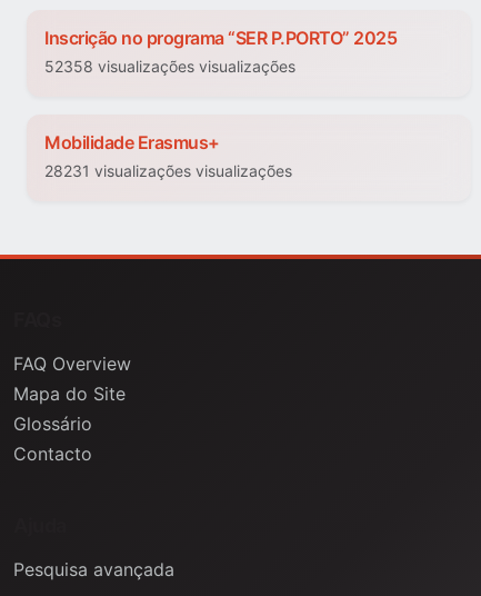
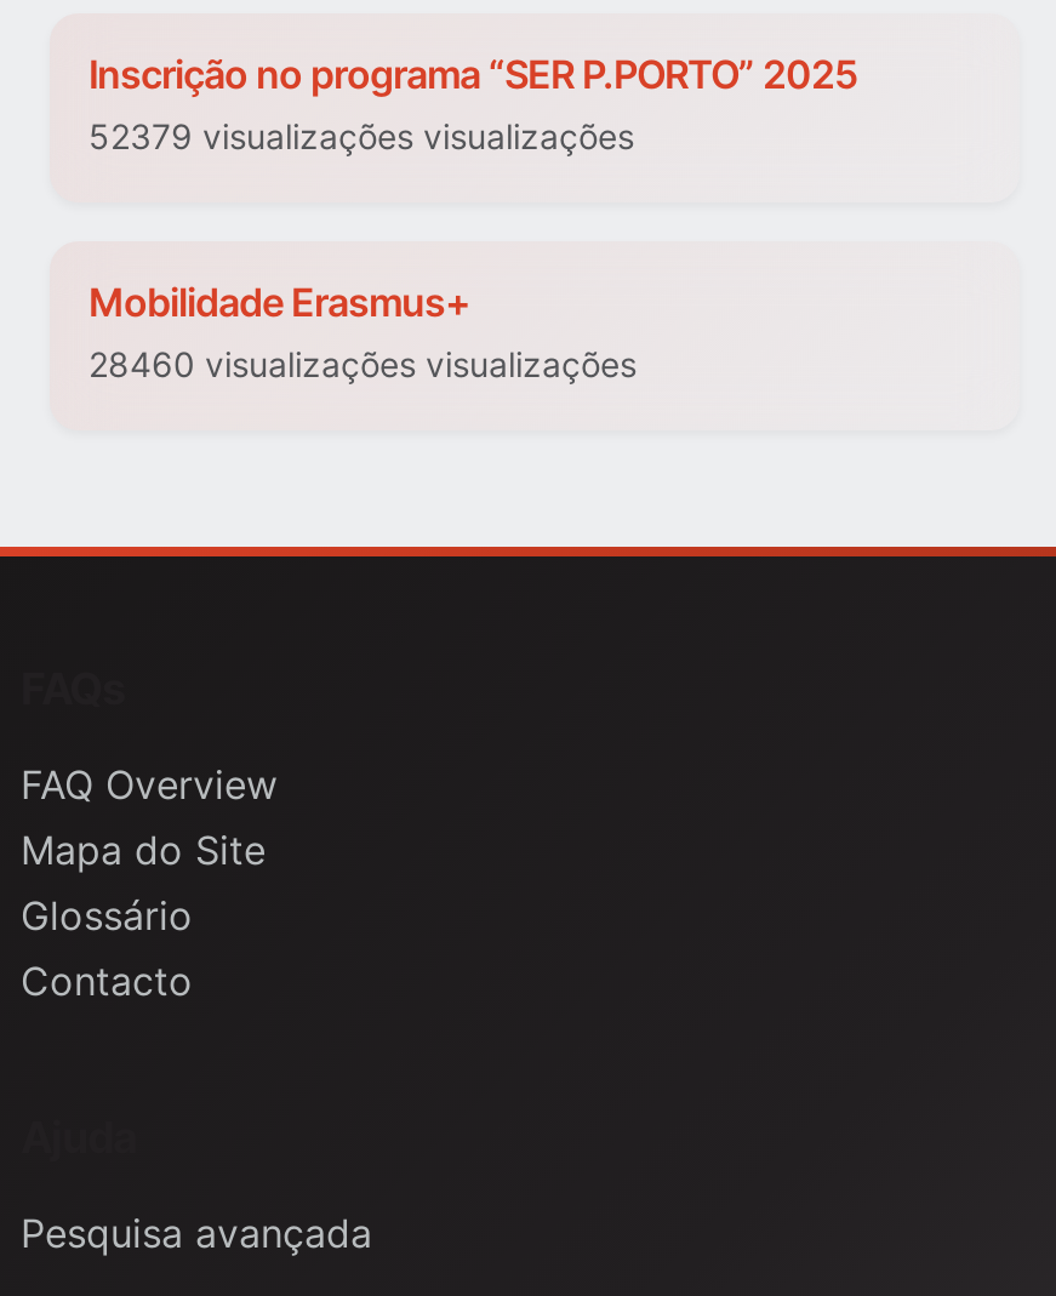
- 52358 visualizações visualizações
+ 52379 visualizações visualizações

- 28231 visualizações visualizações
+ 28460 visualizações visualizações
